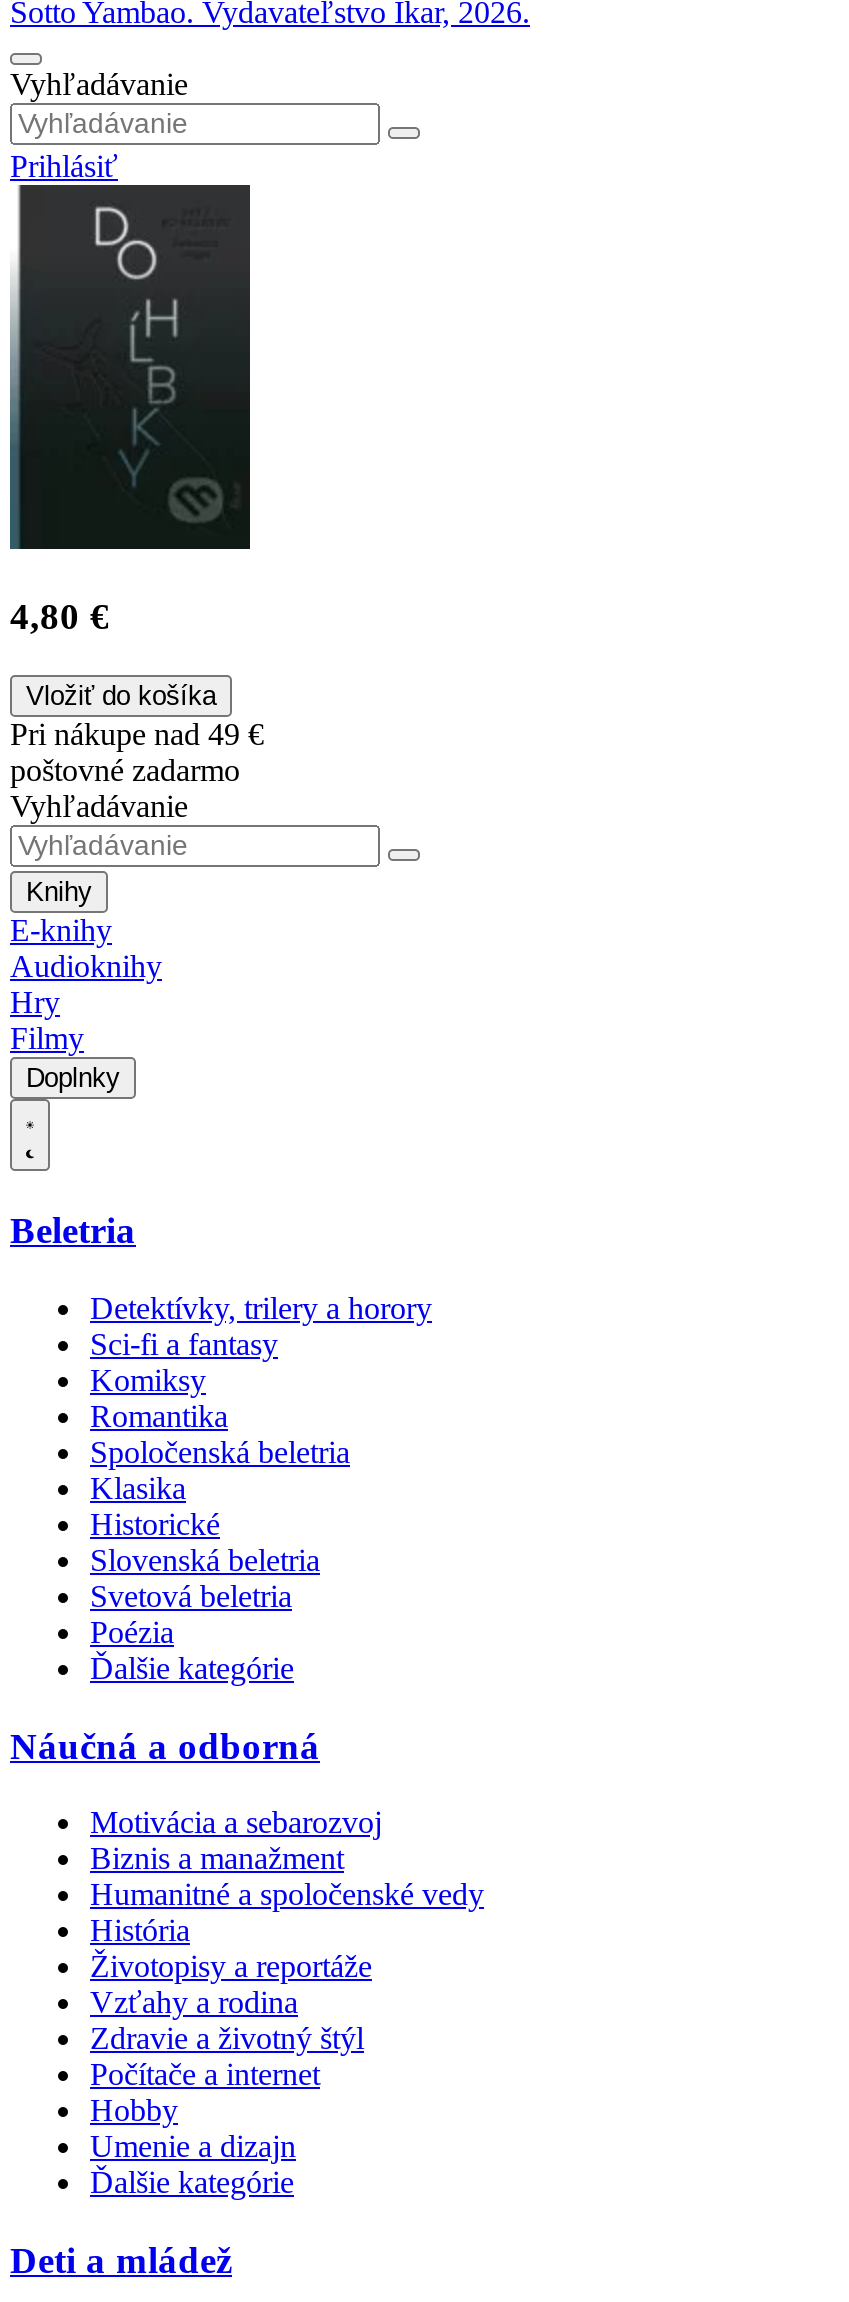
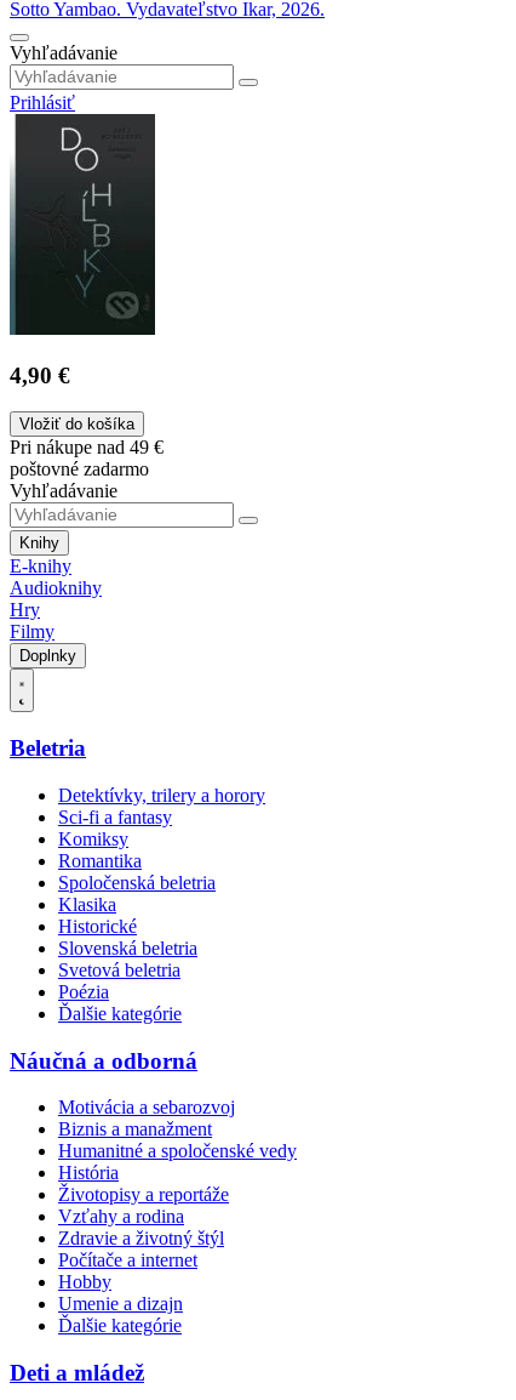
- 4,80 €
+ 4,90 €
